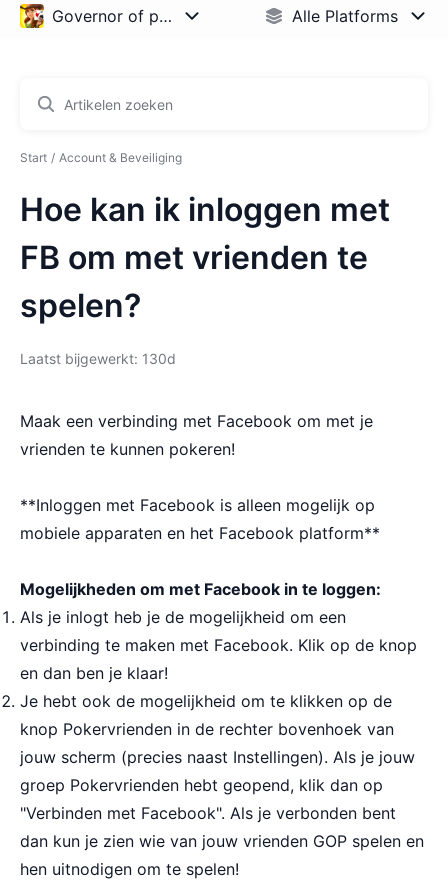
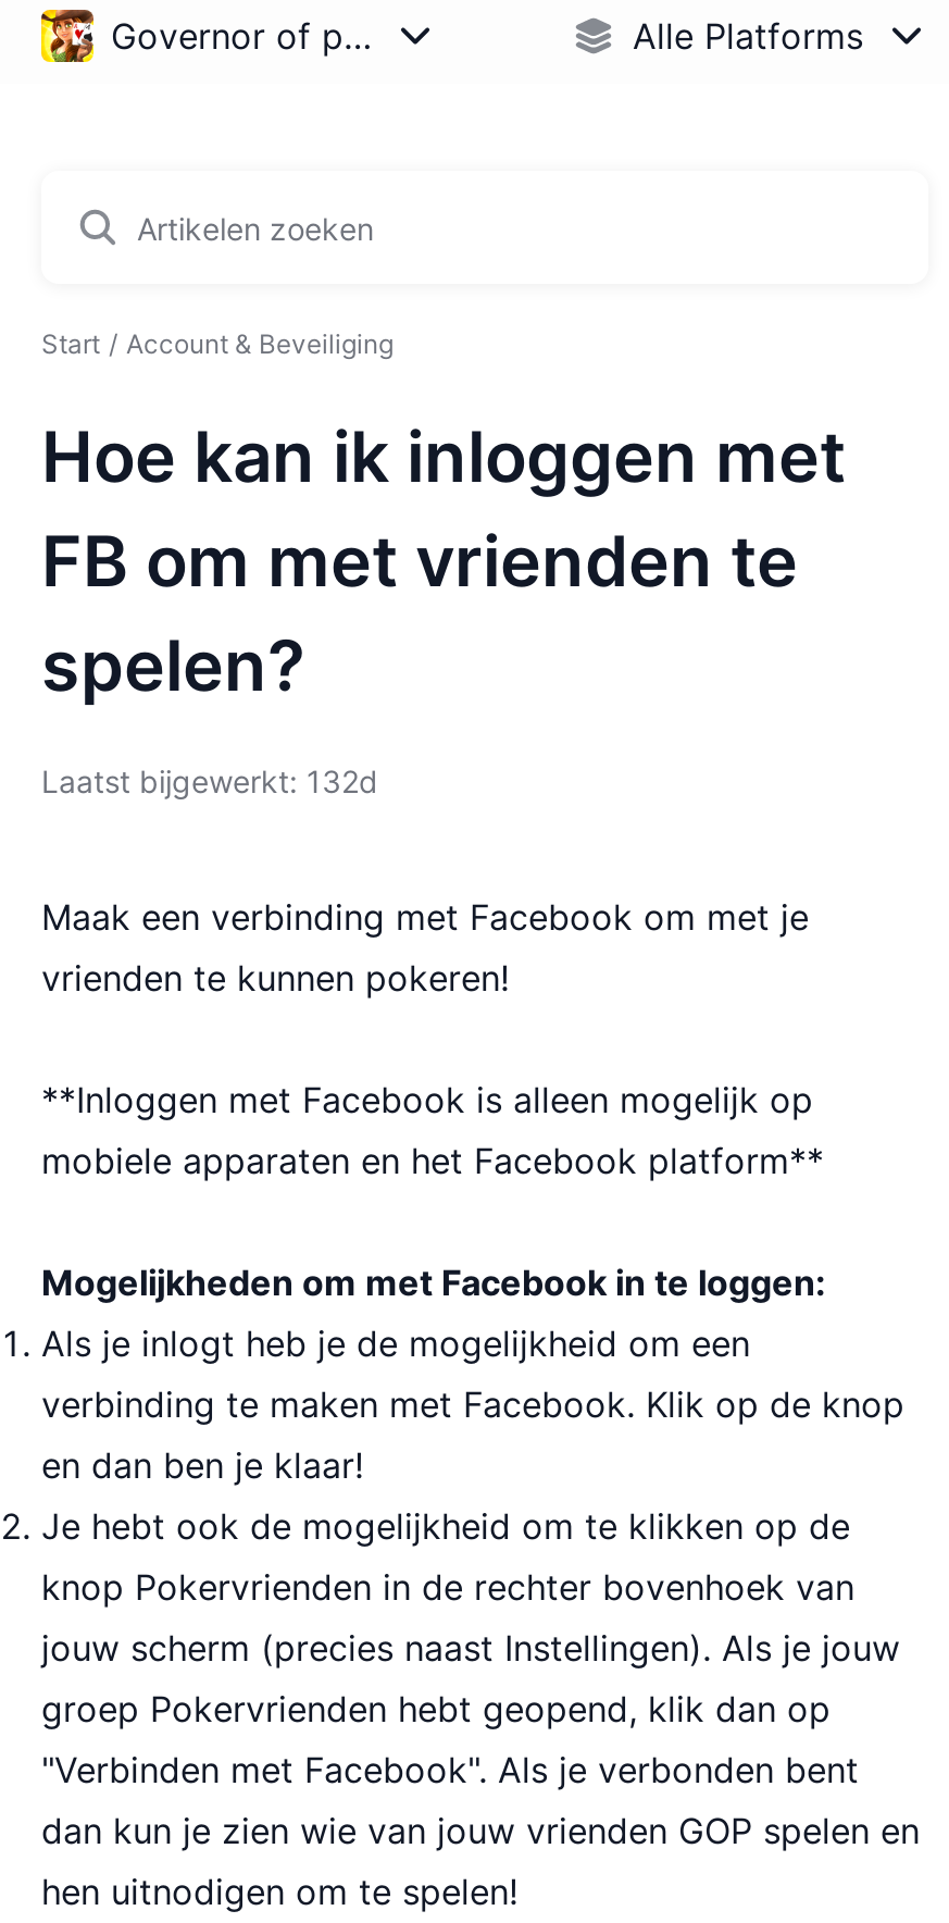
- Laatst bijgewerkt: 130d
+ Laatst bijgewerkt: 132d
